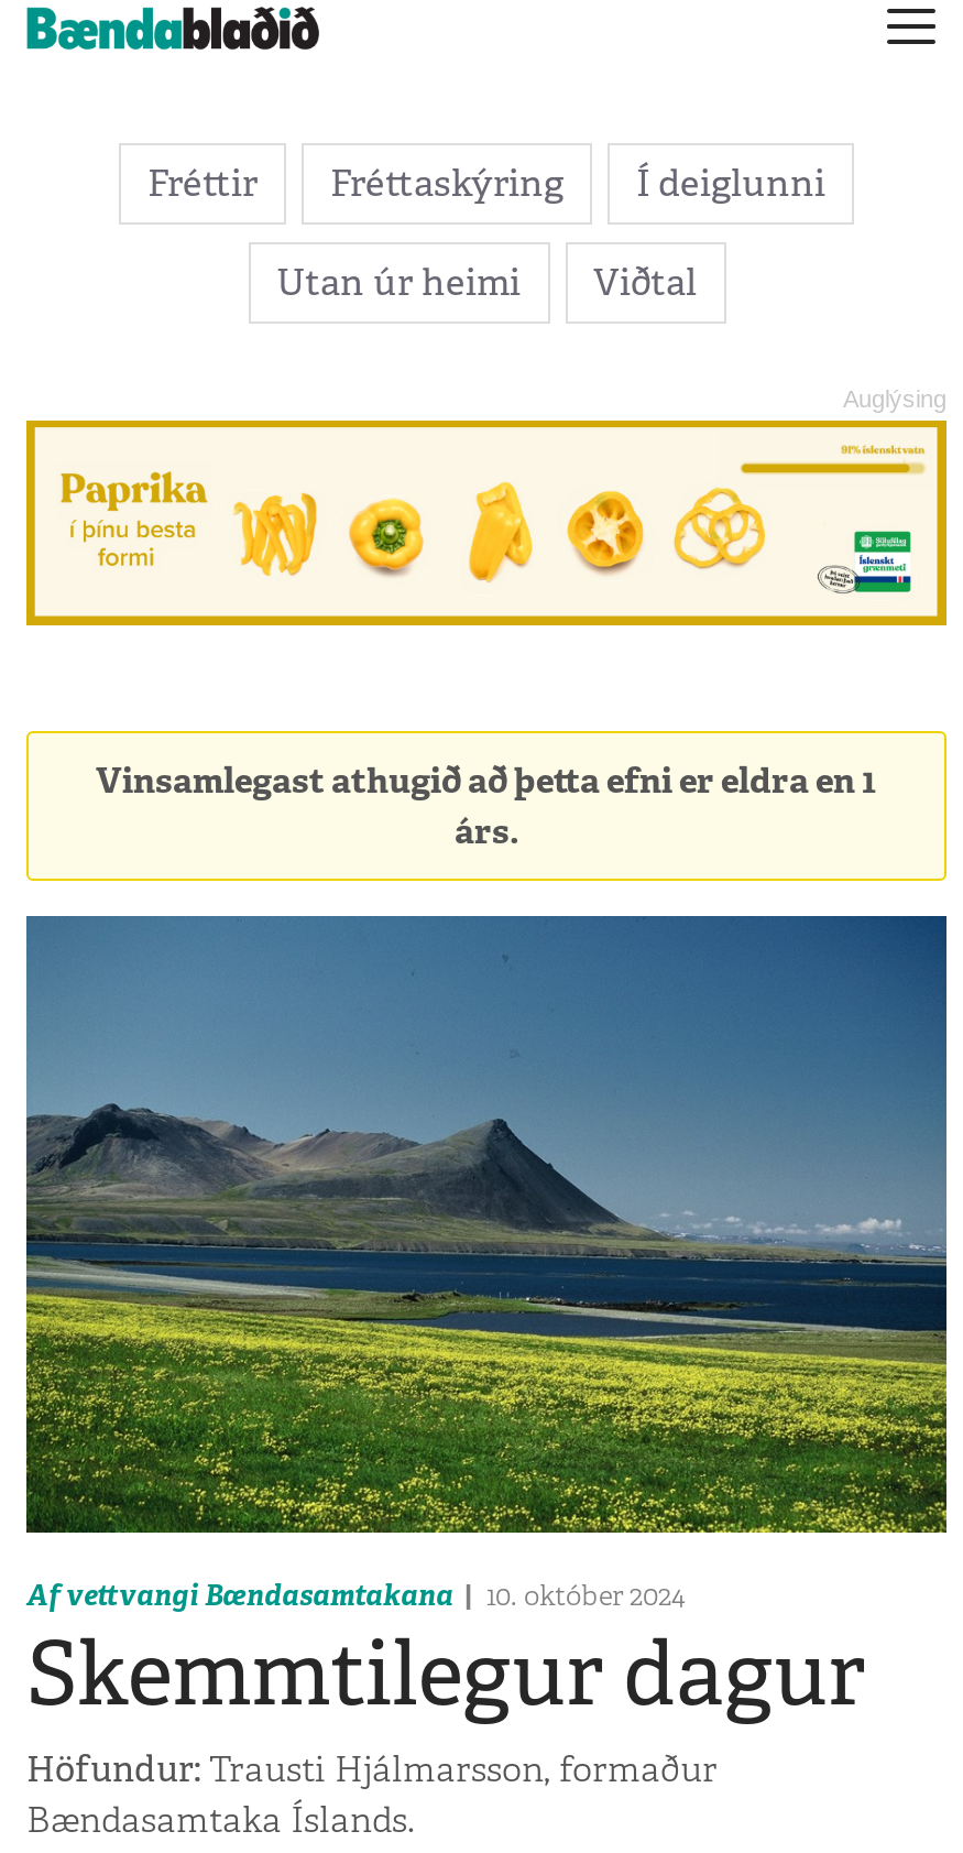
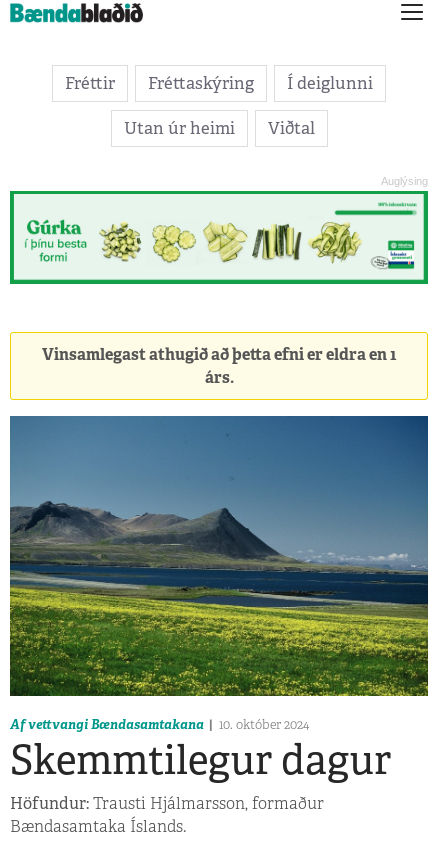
- [image]
+ [image]
